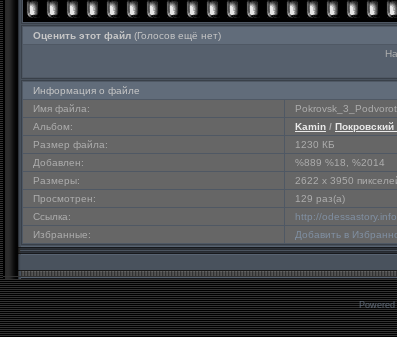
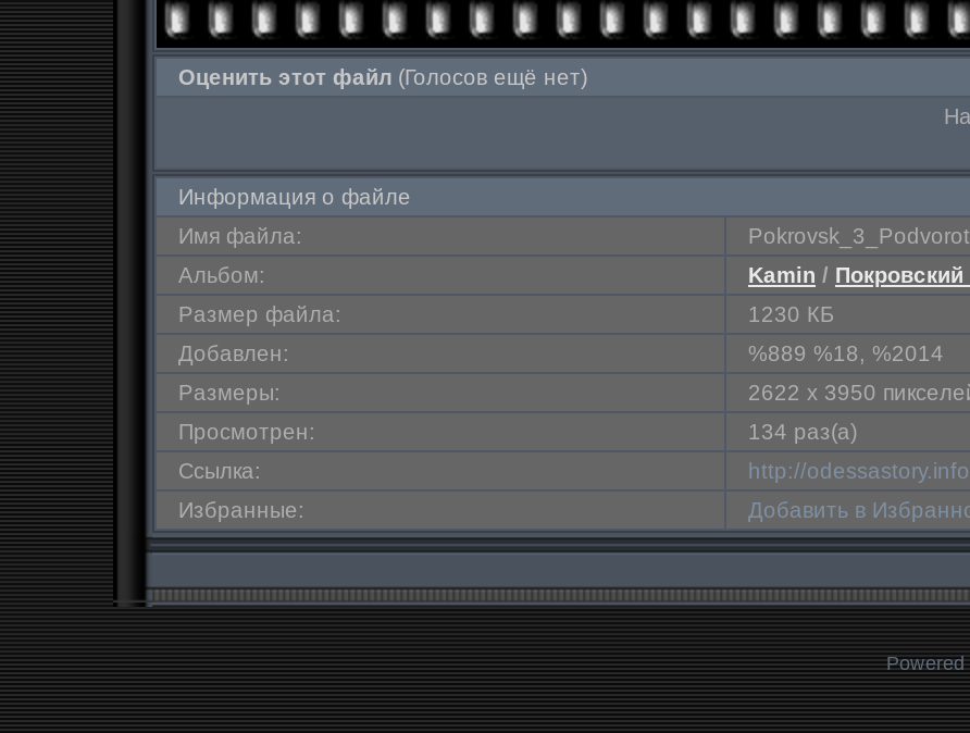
- 129 раз(а)
+ 134 раз(а)
